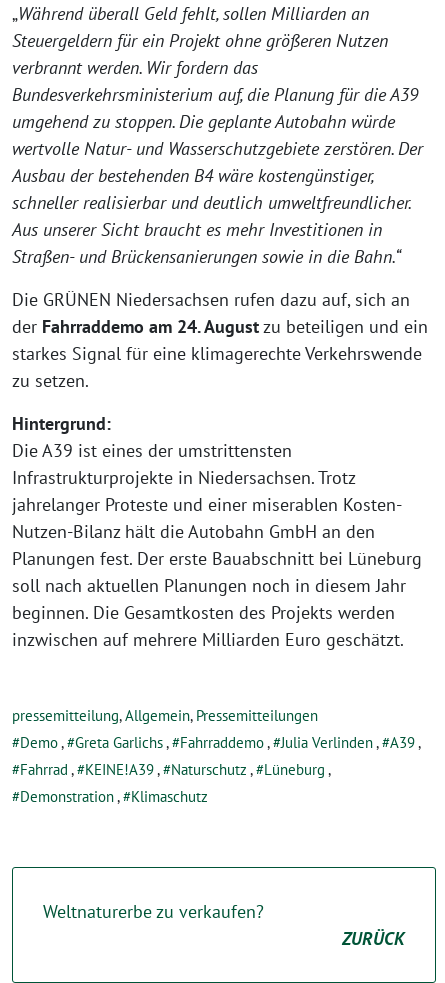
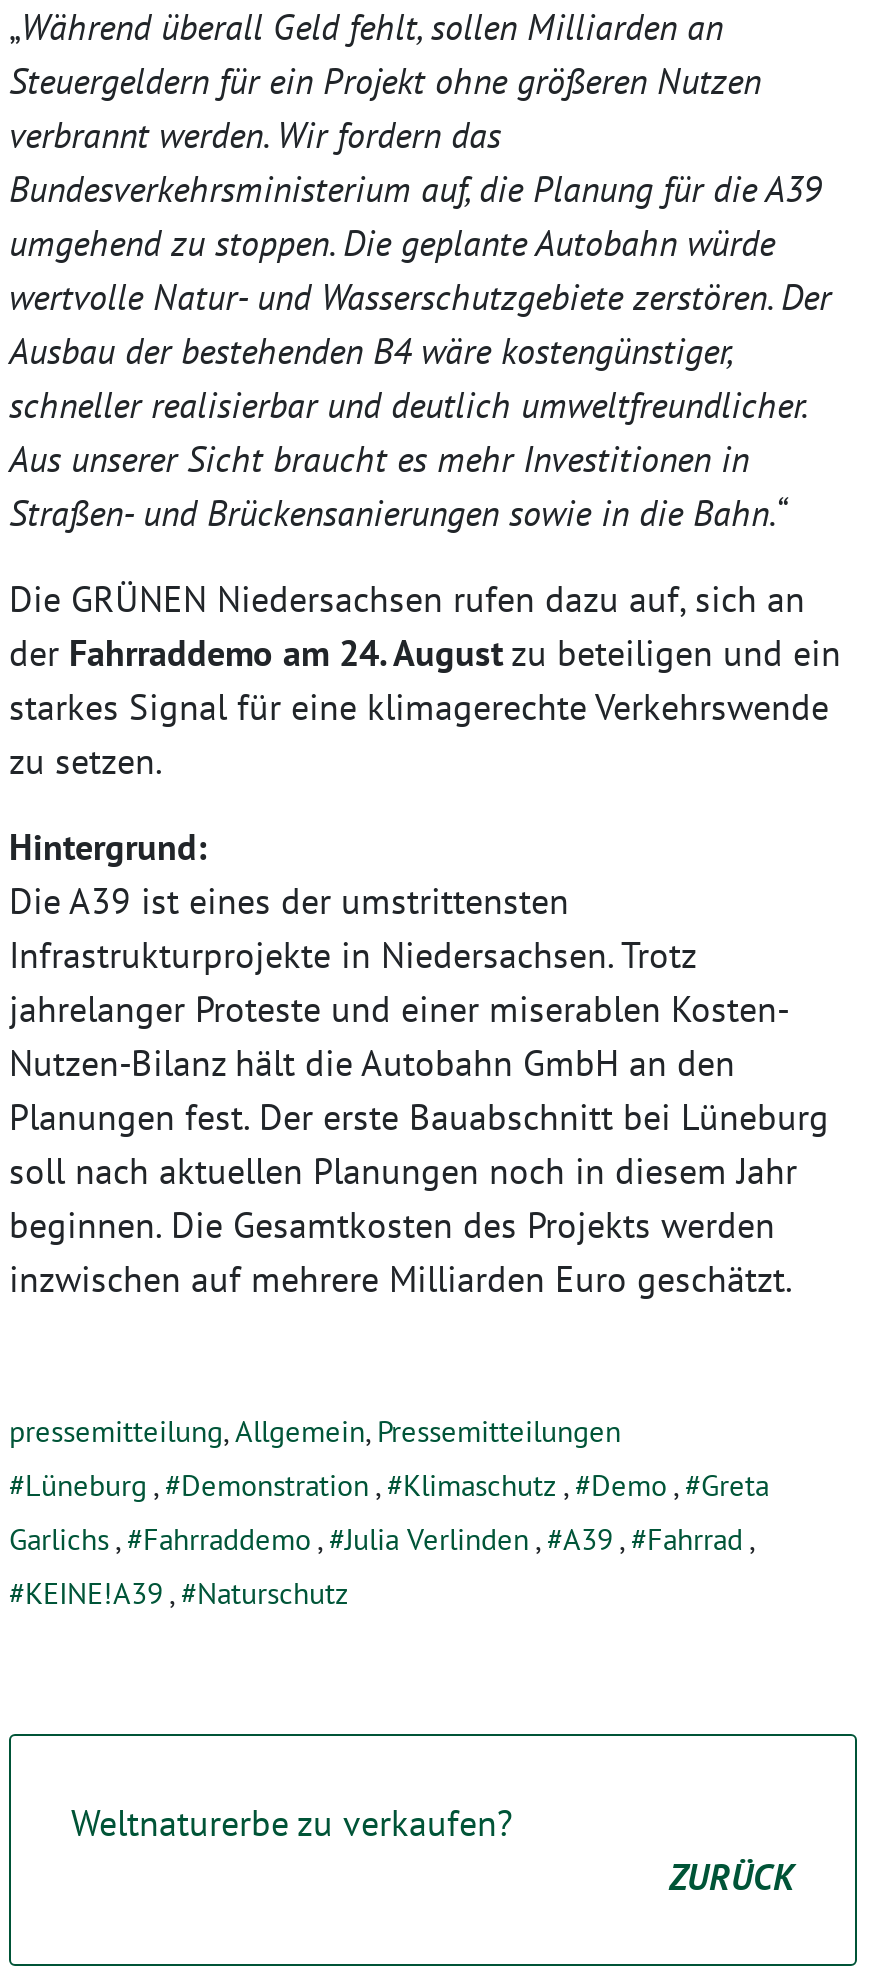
- Demo , Greta Garlichs , Fahrraddemo , Julia Verlinden , A39
- Fahrrad , KEINE!A39 , Naturschutz , Lüneburg
- Demonstration , Klimaschutz
+ Lüneburg , Demonstration , Klimaschutz , Demo , Greta
+ Garlichs , Fahrraddemo , Julia Verlinden , A39 , Fahrrad
+ KEINE!A39 , Naturschutz
